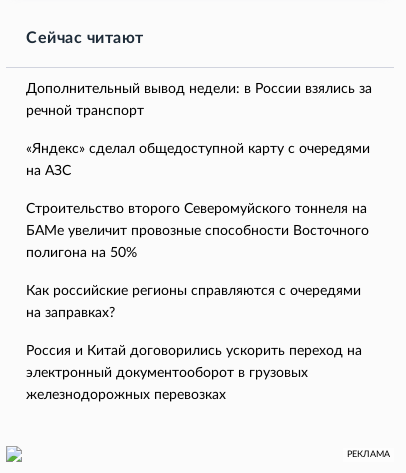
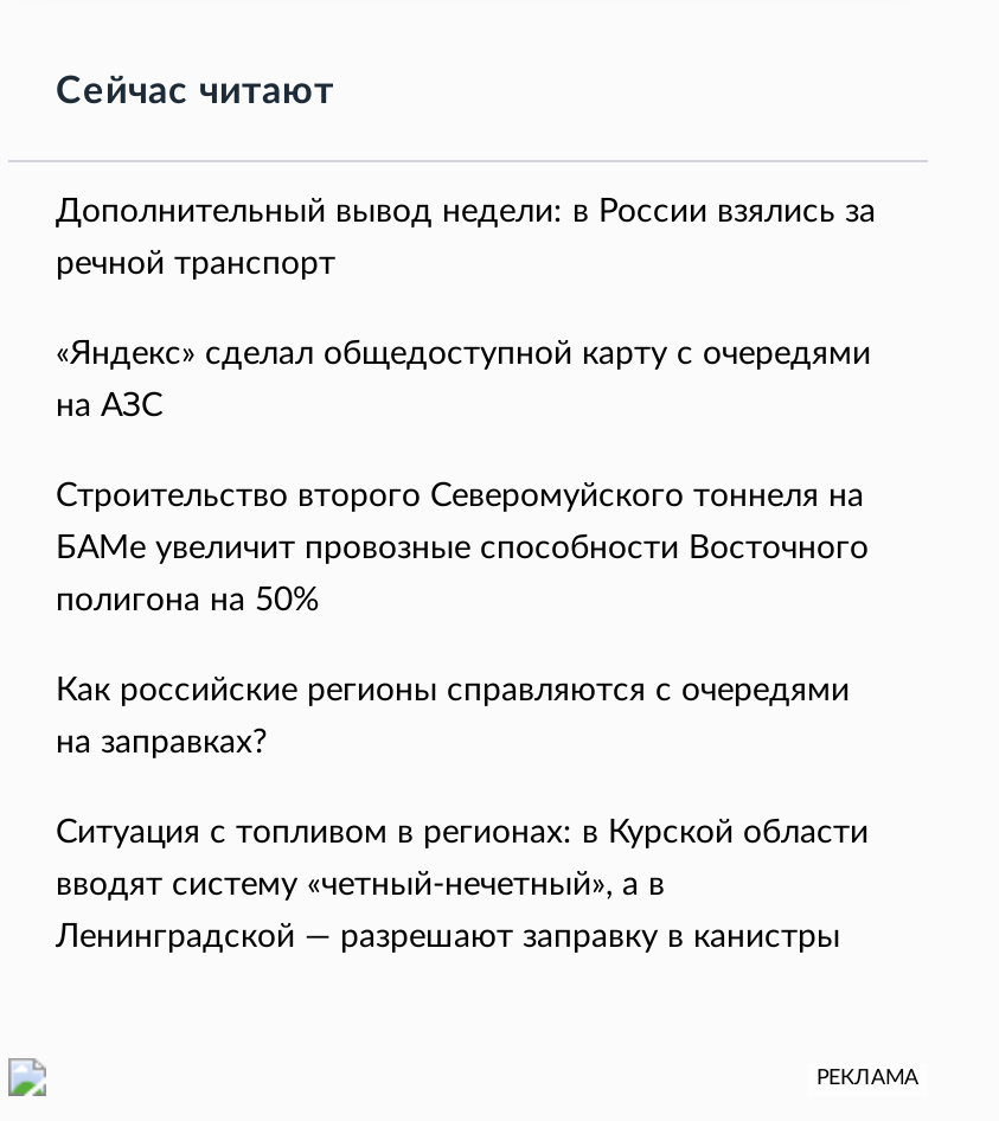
- Россия и Китай договорились ускорить переход на
+ Ситуация с топливом в регионах: в Курской области

- электронный документооборот в грузовых
+ вводят систему «четный-нечетный», а в

- железнодорожных перевозках
+ Ленинградской — разрешают заправку в канистры
